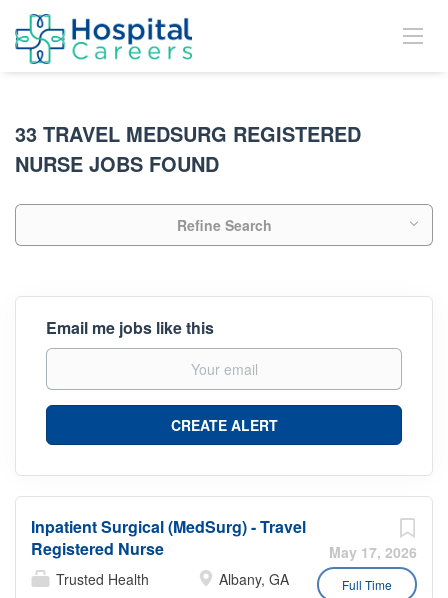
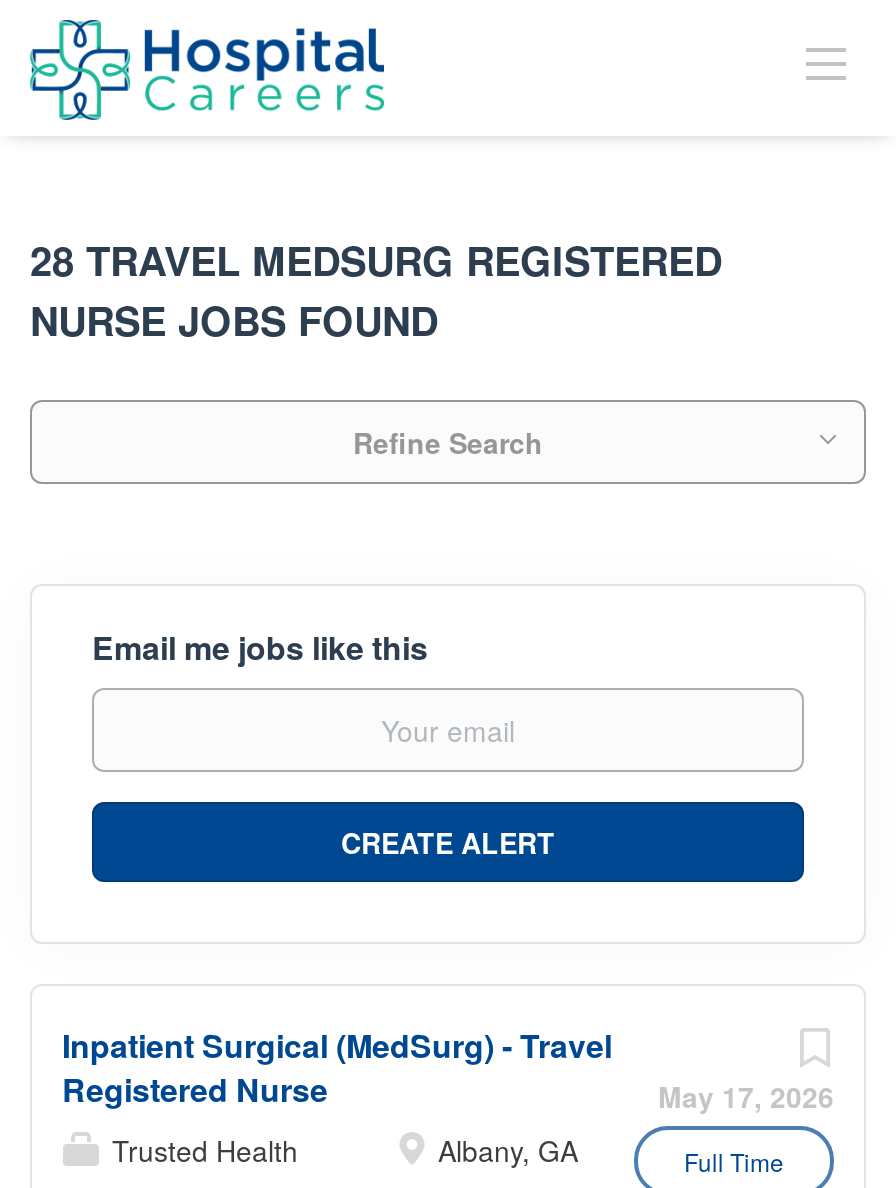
- 33 TRAVEL MEDSURG REGISTERED
+ 28 TRAVEL MEDSURG REGISTERED
